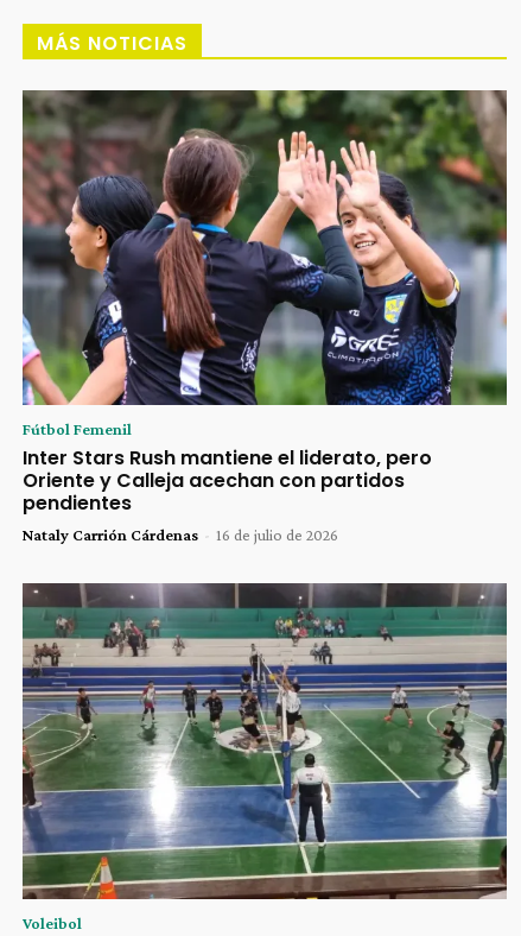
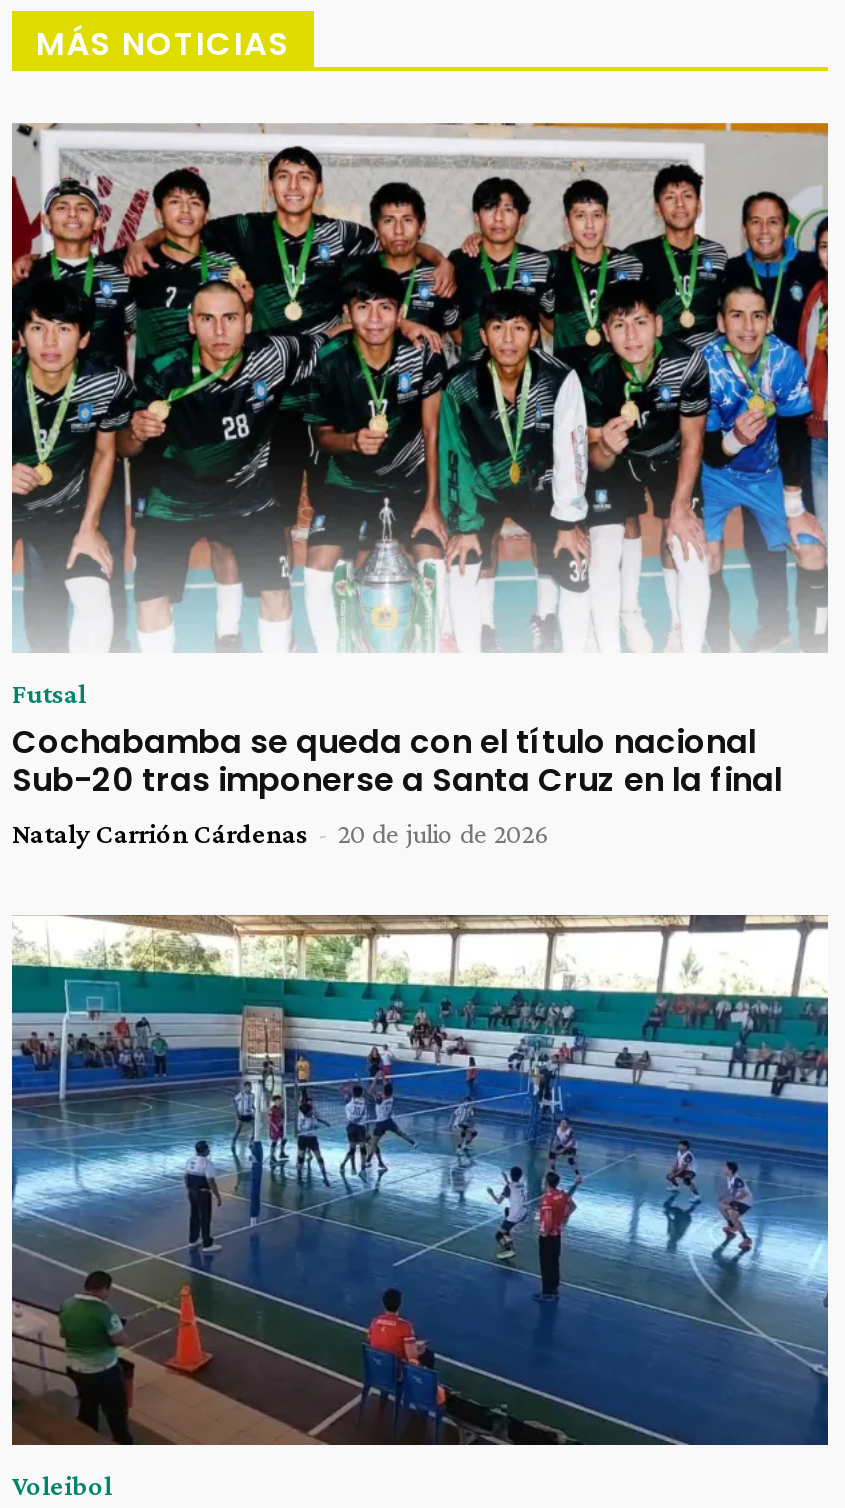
- [image]
- Fútbol Femenil
- Inter Stars Rush mantiene el liderato, pero
- Oriente y Calleja acechan con partidos
- pendientes
- Nataly Carrión Cárdenas - 16 de julio de 2026
+ [image]
+ Futsal
+ Cochabamba se queda con el título nacional
+ Sub-20 tras imponerse a Santa Cruz en la final
+ Nataly Carrión Cárdenas - 20 de julio de 2026

- [image]
+ [image]
